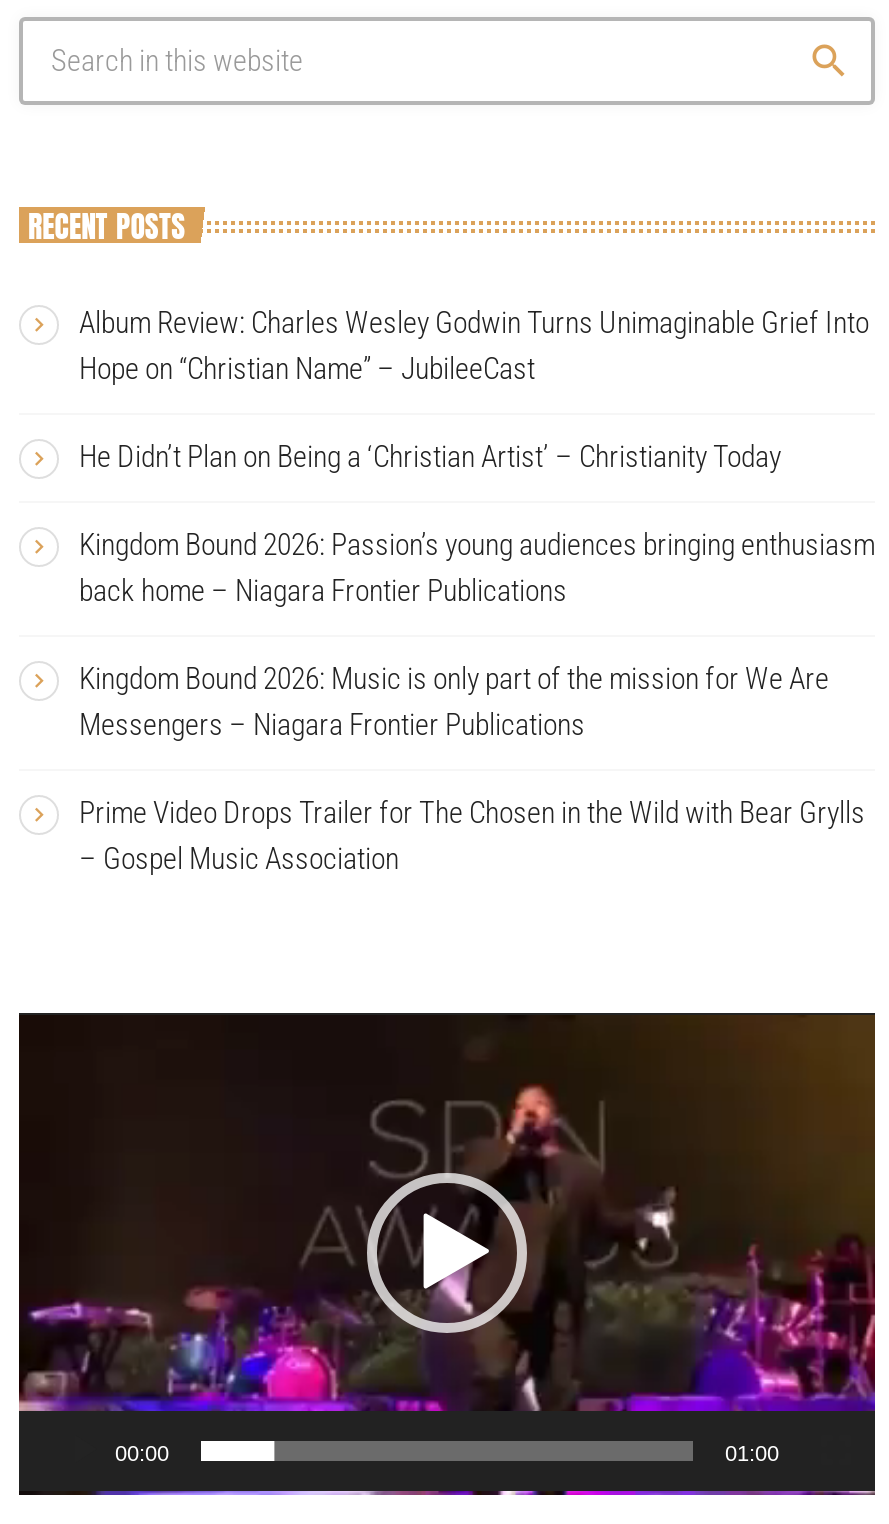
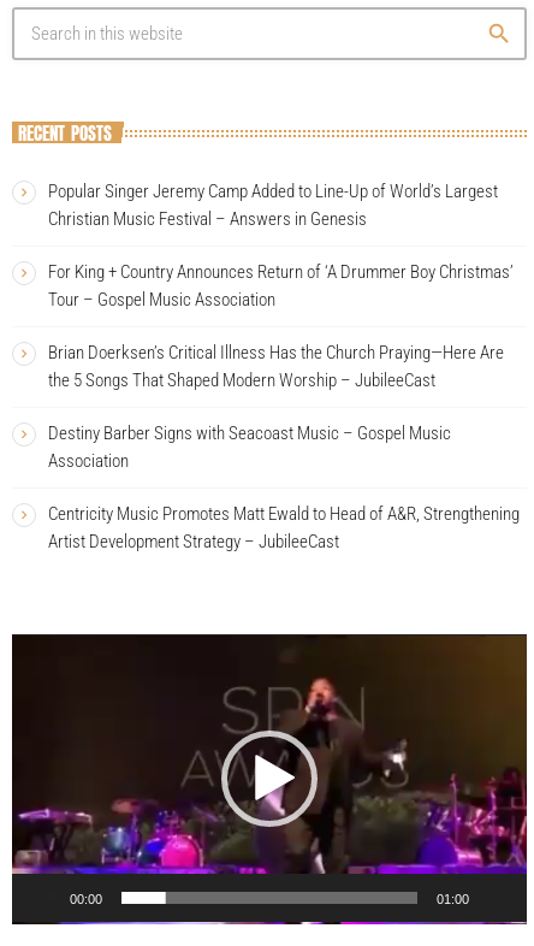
- Album Review: Charles Wesley Godwin Turns Unimaginable Grief Into
- Hope on “Christian Name” – JubileeCast
+ Popular Singer Jeremy Camp Added to Line-Up of World’s Largest
+ Christian Music Festival – Answers in Genesis

- He Didn’t Plan on Being a ‘Christian Artist’ – Christianity Today
+ For King + Country Announces Return of ‘A Drummer Boy Christmas’
+ Tour – Gospel Music Association

- Kingdom Bound 2026: Passion’s young audiences bringing enthusiasm
- back home – Niagara Frontier Publications
+ Brian Doerksen’s Critical Illness Has the Church Praying—Here Are
+ the 5 Songs That Shaped Modern Worship – JubileeCast

- Kingdom Bound 2026: Music is only part of the mission for We Are
- Messengers – Niagara Frontier Publications
+ Destiny Barber Signs with Seacoast Music – Gospel Music
+ Association

- Prime Video Drops Trailer for The Chosen in the Wild with Bear Grylls
- – Gospel Music Association
+ Centricity Music Promotes Matt Ewald to Head of A&R, Strengthening
+ Artist Development Strategy – JubileeCast
